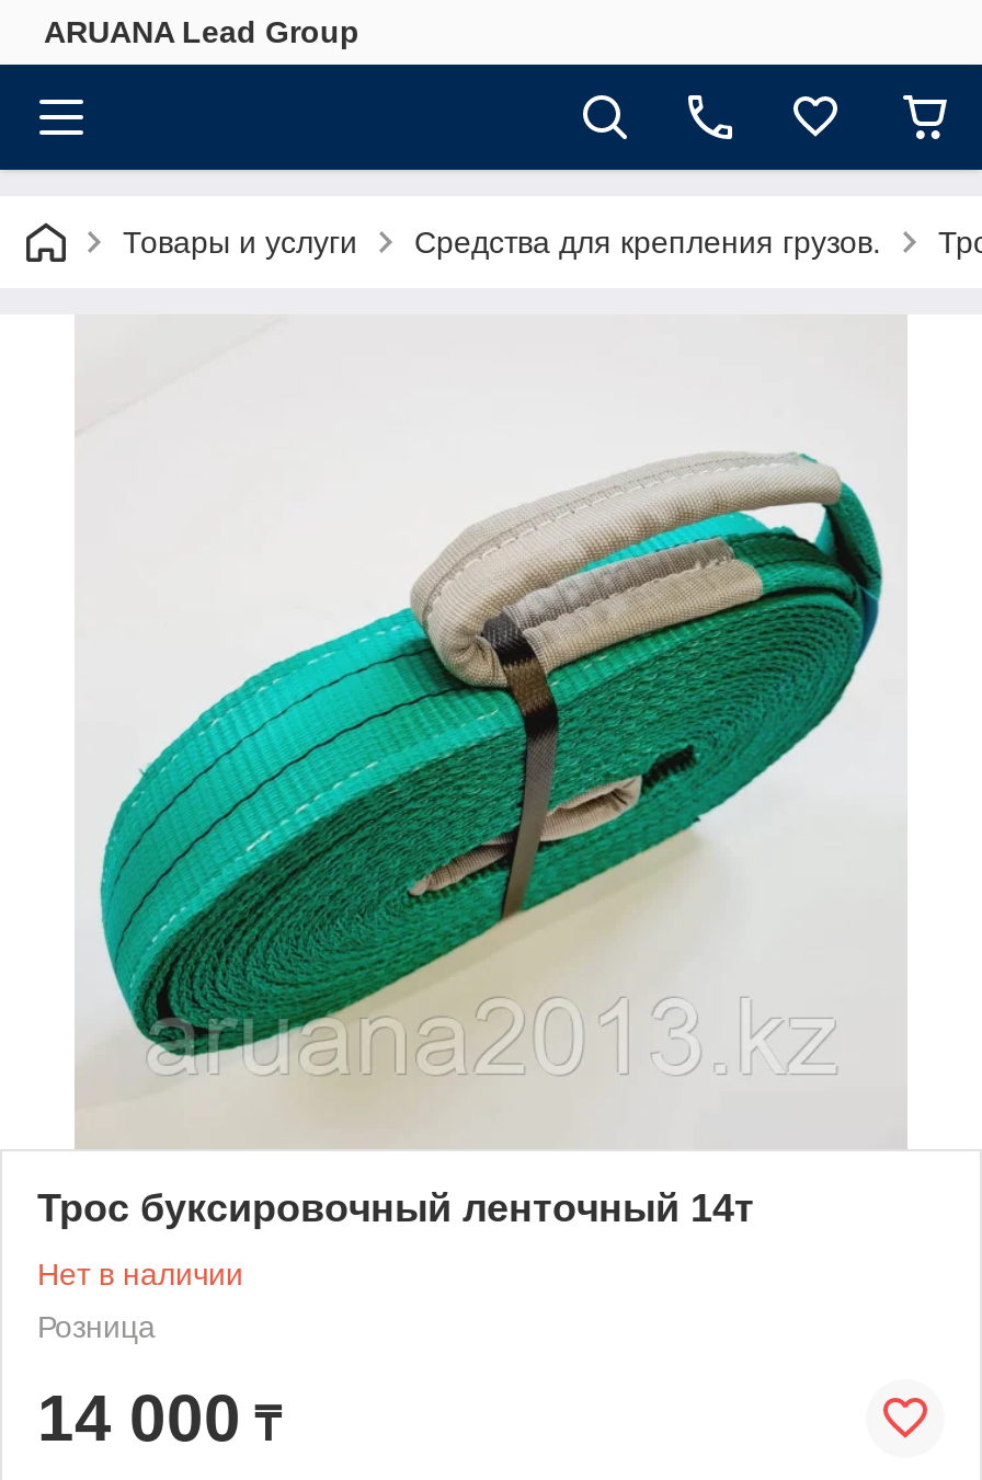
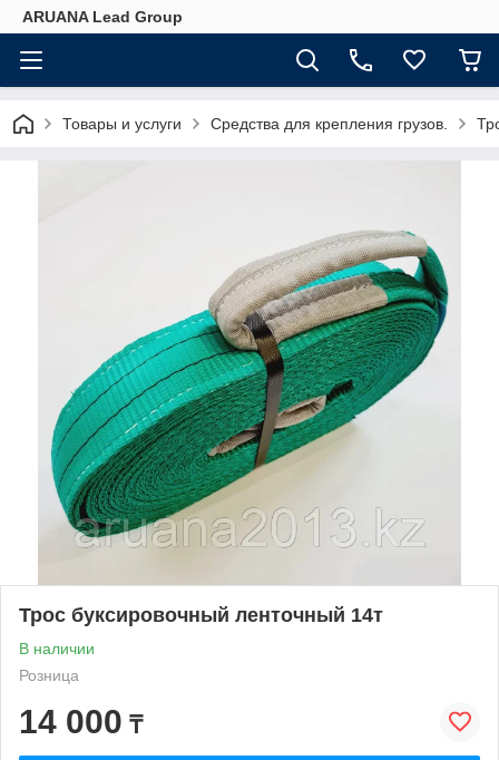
- Нет в наличии
+ В наличии
